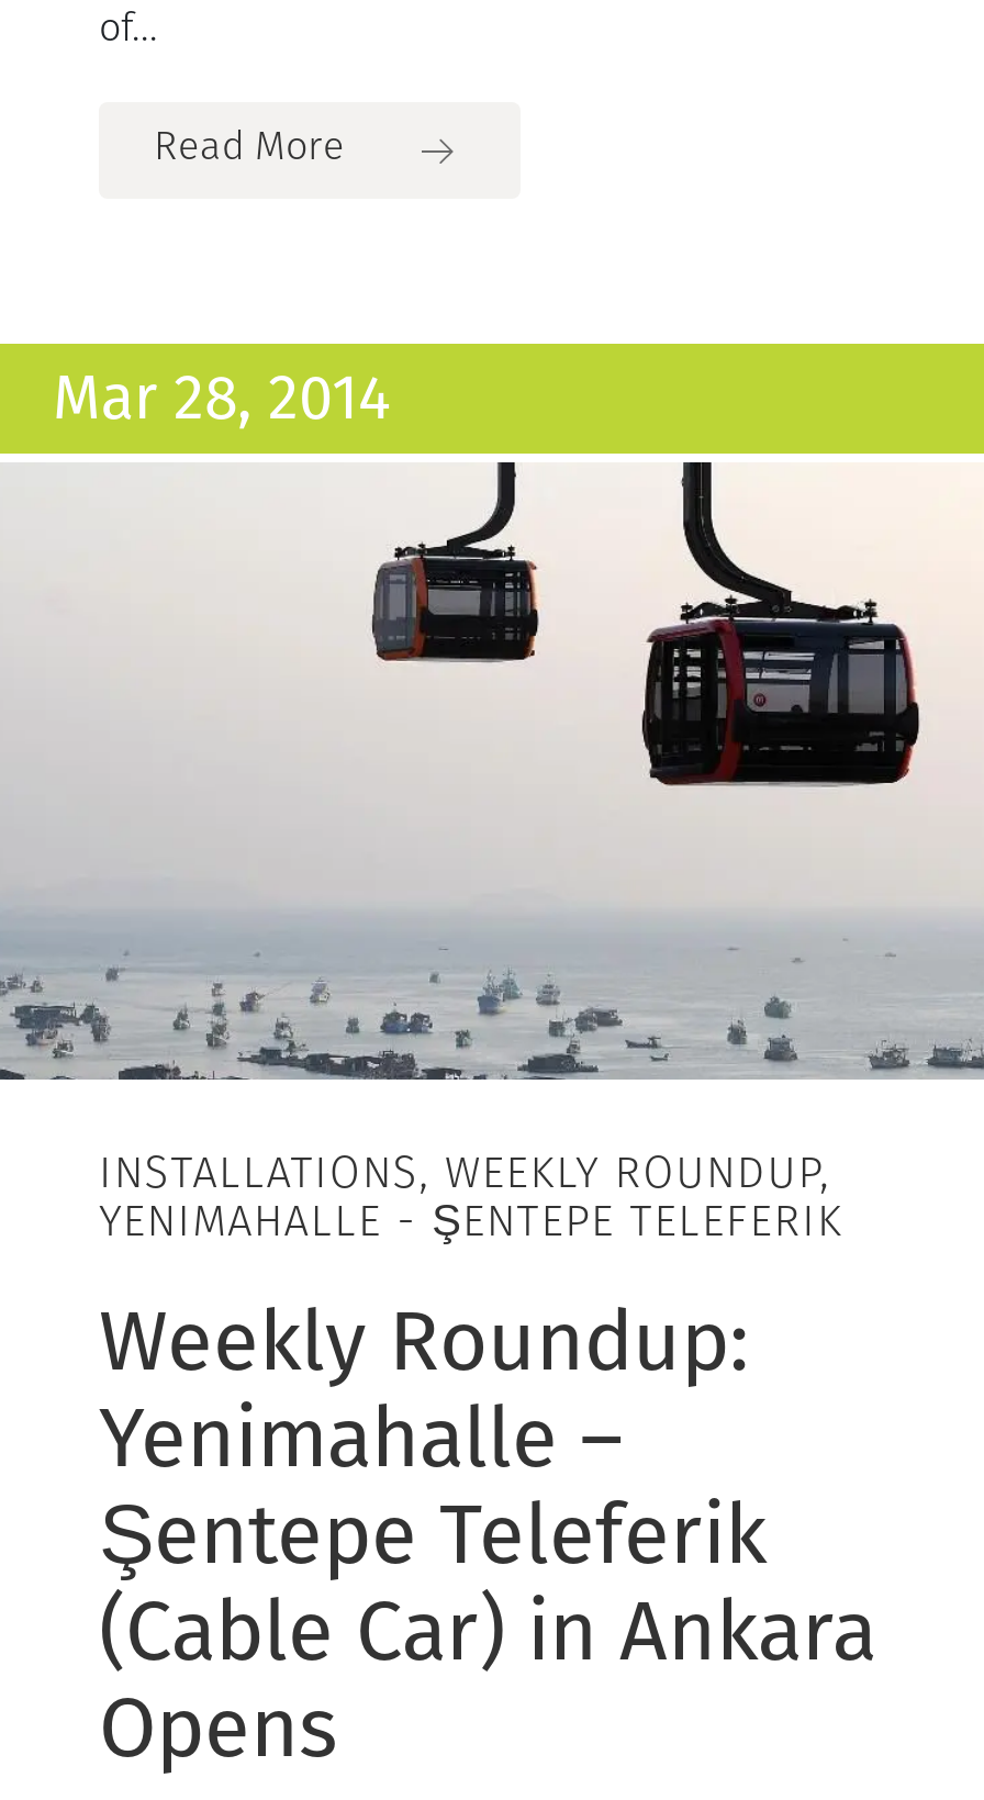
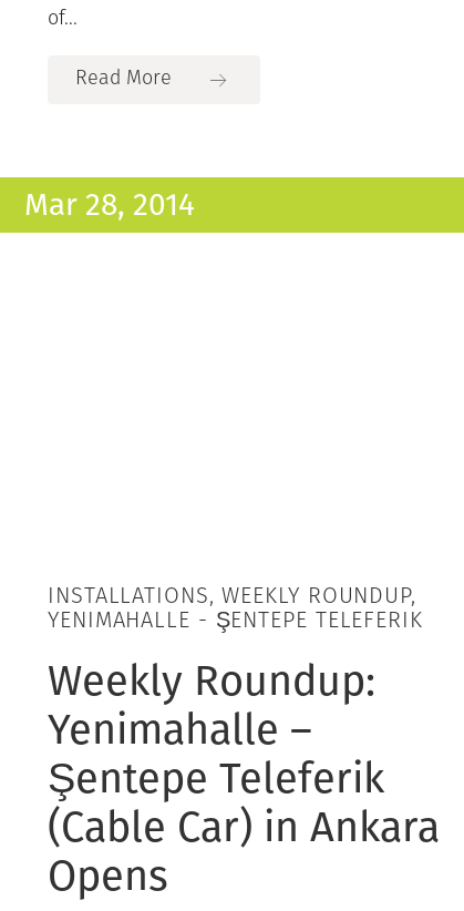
- [image]
